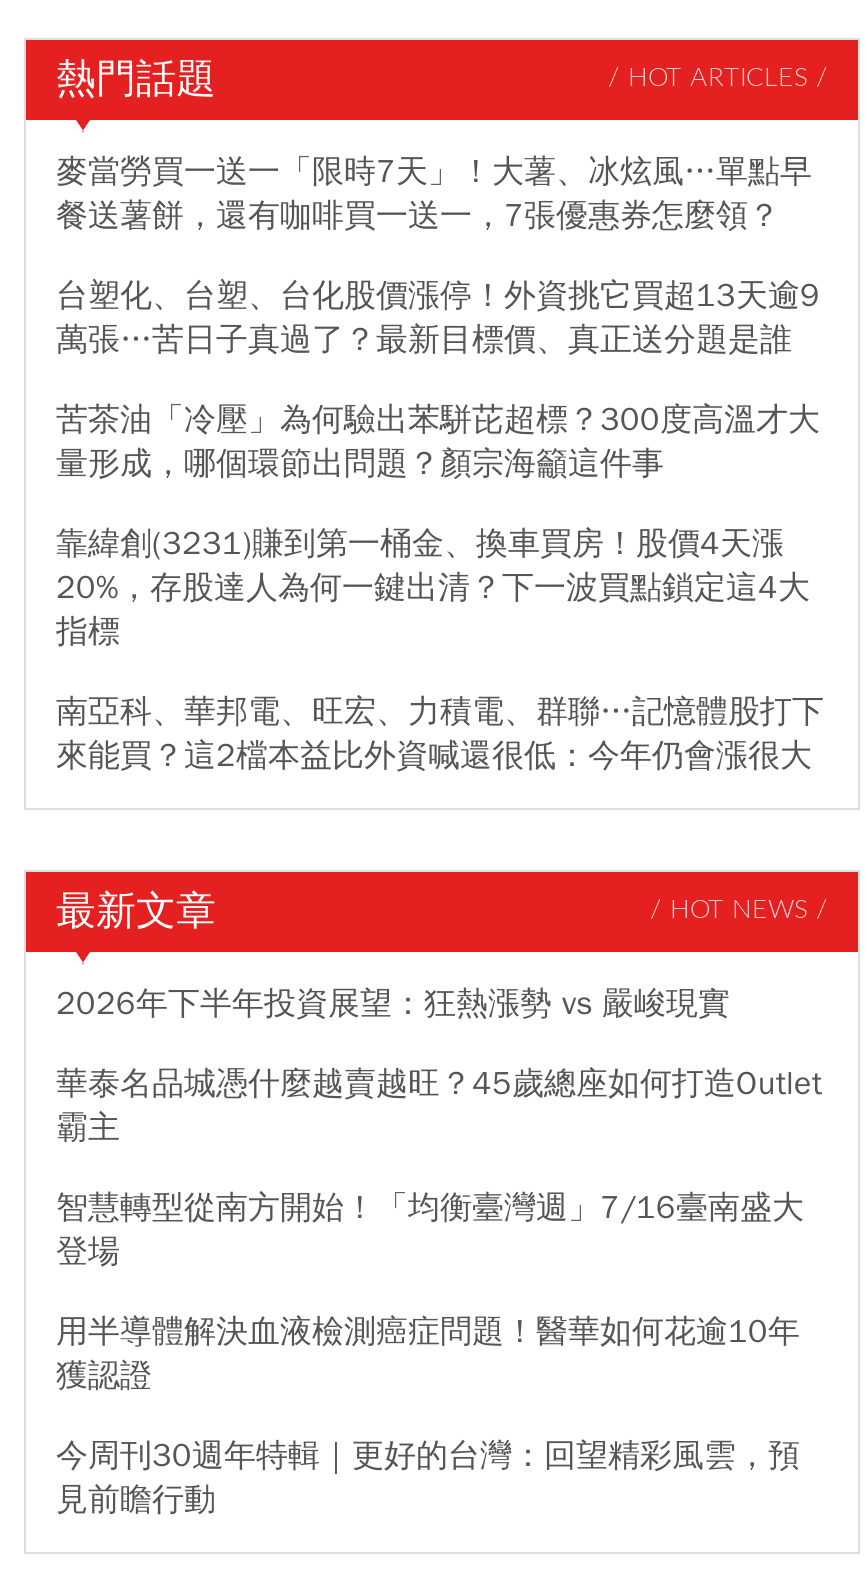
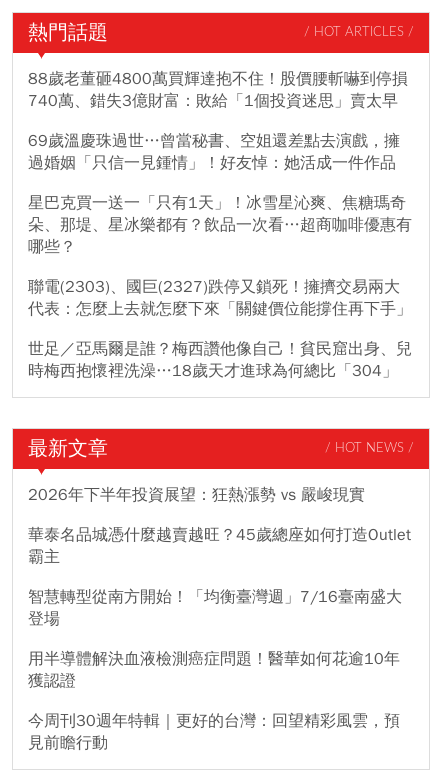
- 麥當勞買一送一「限時7天」！大薯、冰炫風…單點早
- 餐送薯餅，還有咖啡買一送一，7張優惠券怎麼領？
+ 88歲老董砸4800萬買輝達抱不住！股價腰斬嚇到停損
+ 740萬、錯失3億財富：敗給「1個投資迷思」賣太早

- 台塑化、台塑、台化股價漲停！外資挑它買超13天逾9
- 萬張…苦日子真過了？最新目標價、真正送分題是誰
+ 69歲溫慶珠過世…曾當秘書、空姐還差點去演戲，擁
+ 過婚姻「只信一見鍾情」！好友悼：她活成一件作品

- 苦茶油「冷壓」為何驗出苯駢芘超標？300度高溫才大
- 量形成，哪個環節出問題？顏宗海籲這件事
+ 星巴克買一送一「只有1天」！冰雪星沁爽、焦糖瑪奇
+ 朵、那堤、星冰樂都有？飲品一次看…超商咖啡優惠有
+ 哪些？

- 靠緯創(3231)賺到第一桶金、換車買房！股價4天漲
- 20%，存股達人為何一鍵出清？下一波買點鎖定這4大
- 指標
+ 聯電(2303)、國巨(2327)跌停又鎖死！擁擠交易兩大
+ 代表：怎麼上去就怎麼下來「關鍵價位能撐住再下手」

- 南亞科、華邦電、旺宏、力積電、群聯…記憶體股打下
- 來能買？這2檔本益比外資喊還很低：今年仍會漲很大
+ 世足／亞馬爾是誰？梅西讚他像自己！貧民窟出身、兒
+ 時梅西抱懷裡洗澡…18歲天才進球為何總比「304」
